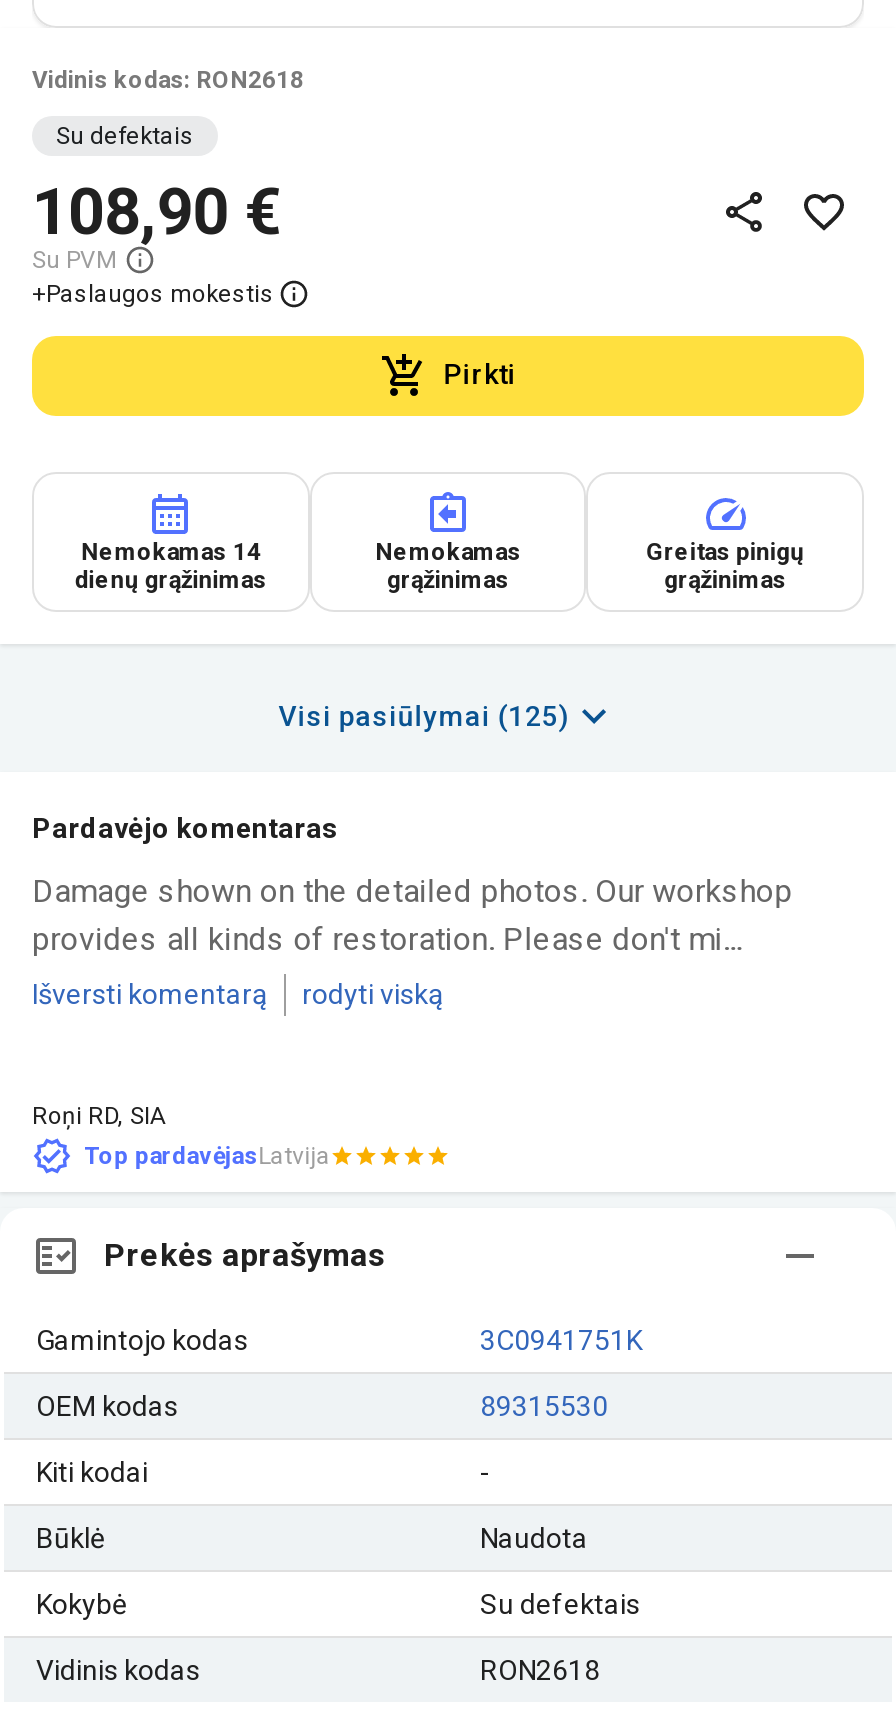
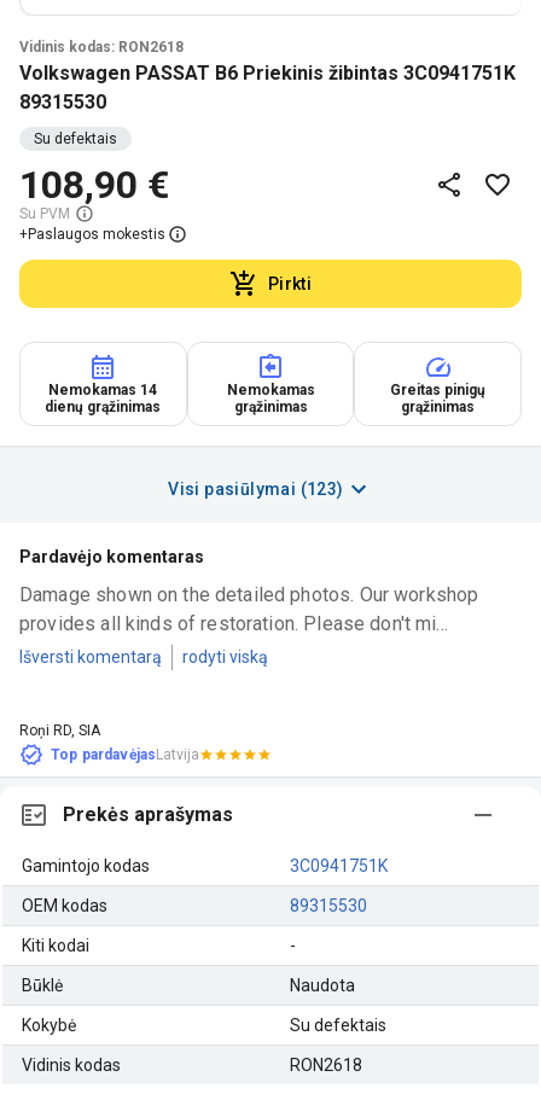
+ Volkswagen PASSAT B6 Priekinis žibintas 3C0941751K
+ 89315530

- Visi pasiūlymai (125)
+ Visi pasiūlymai (123)
